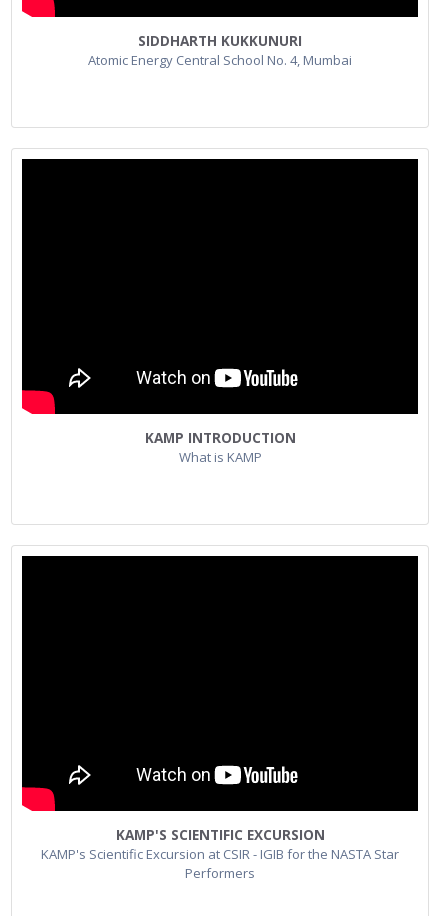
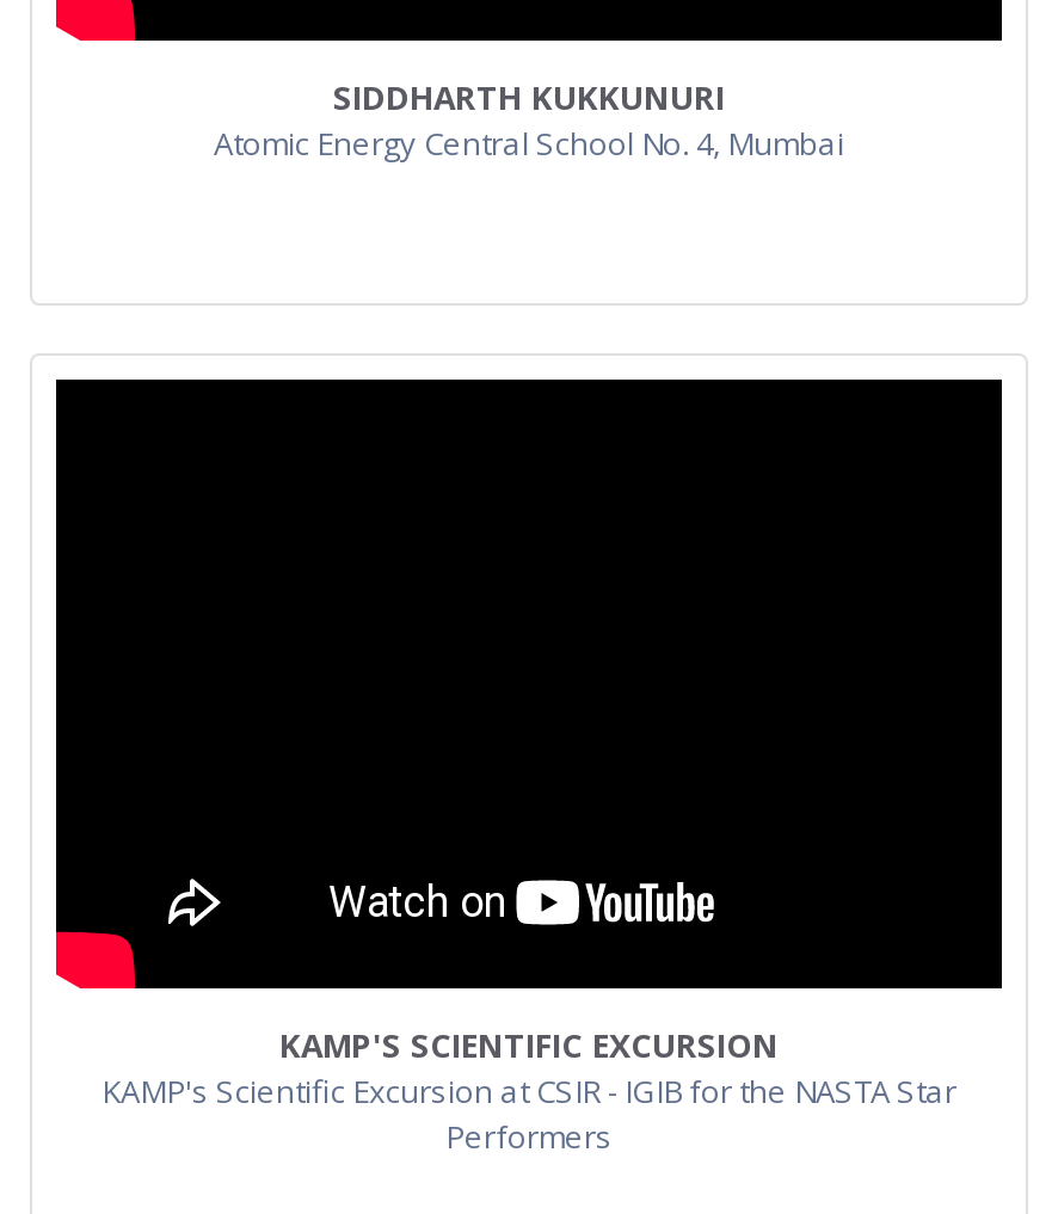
- KAMP INTRODUCTION
- What is KAMP
